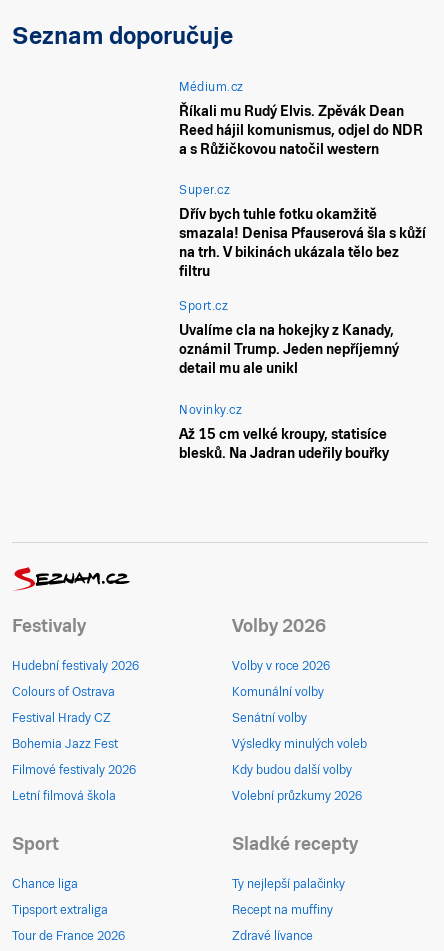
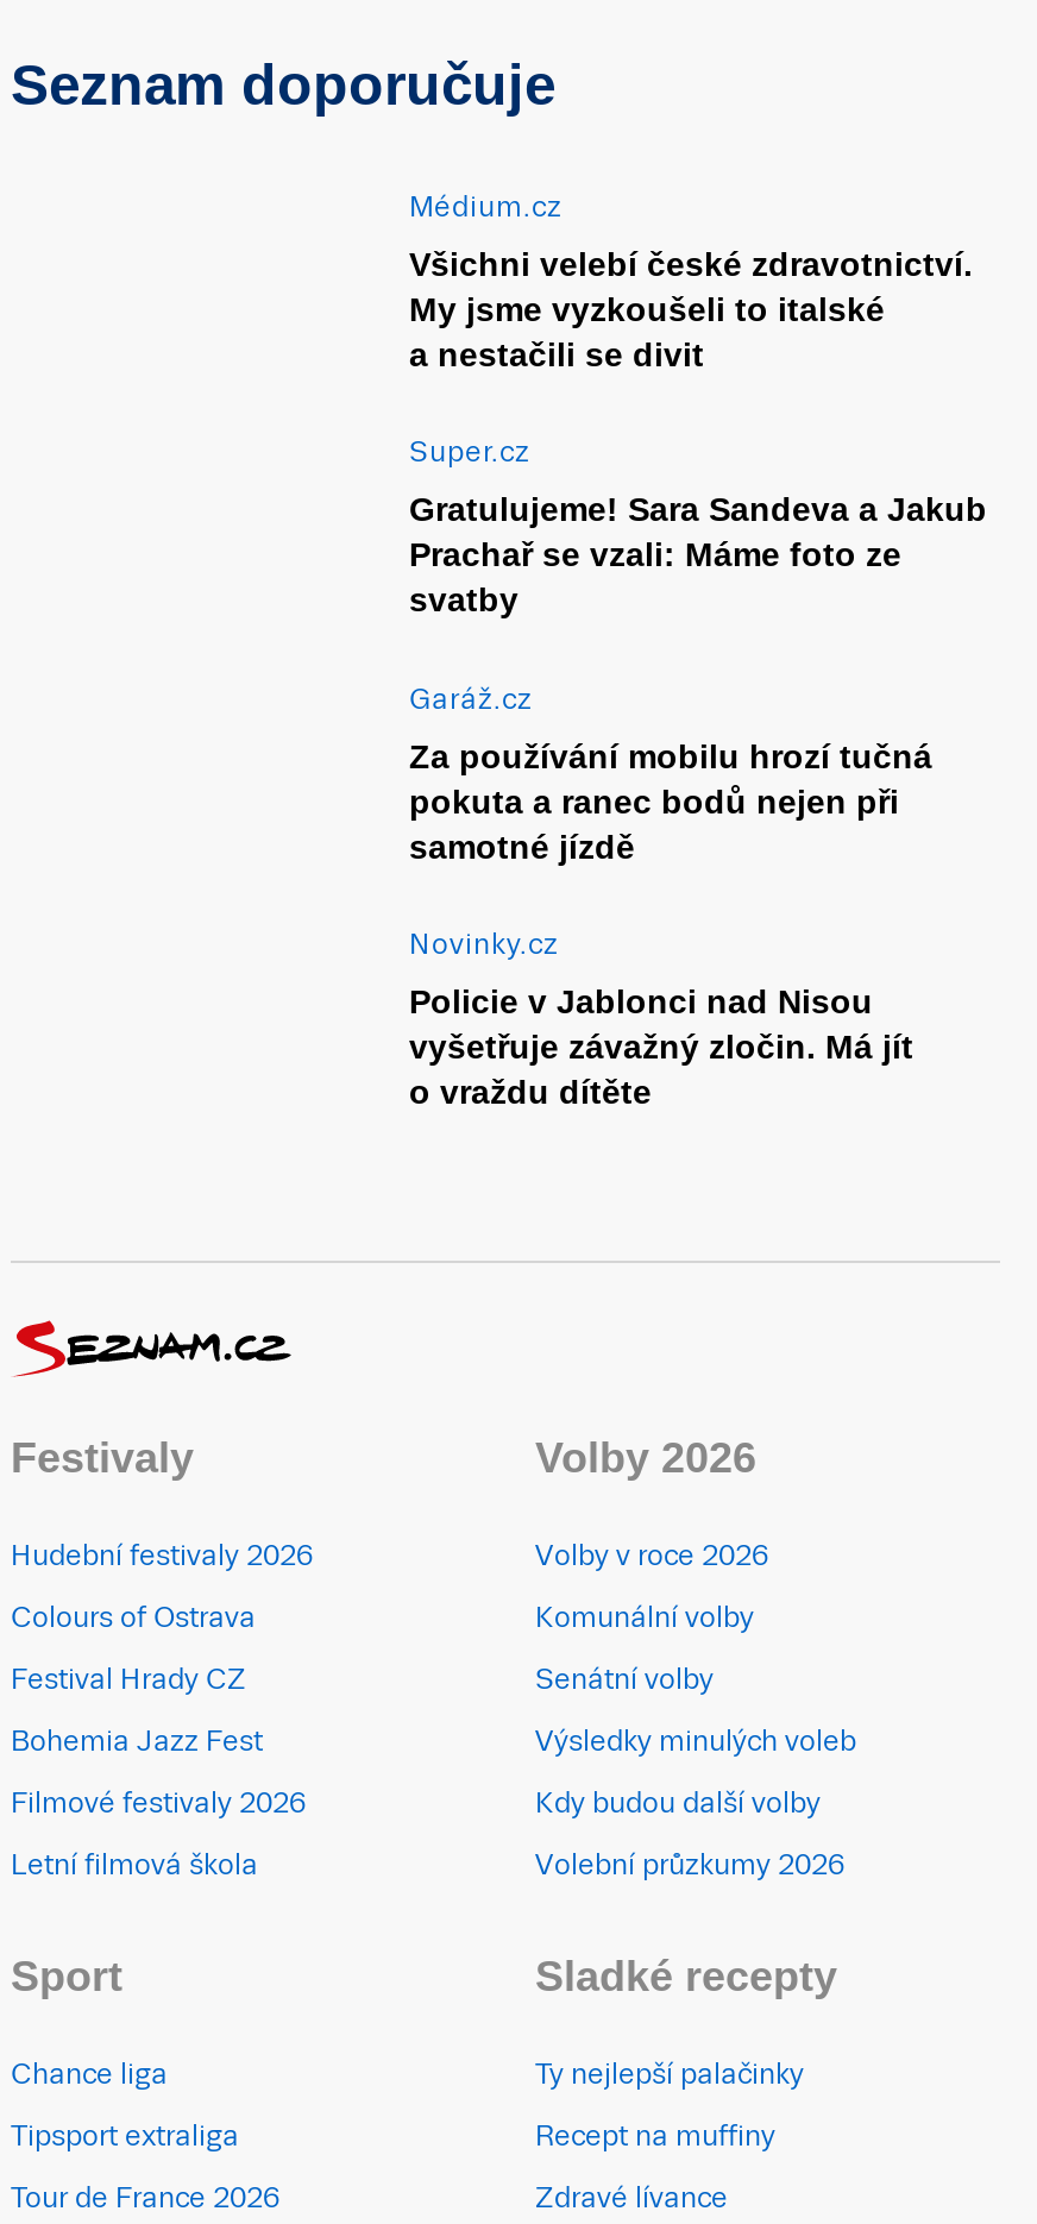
- Říkali mu Rudý Elvis. Zpěvák Dean
- Reed hájil komunismus, odjel do NDR
- a s Růžičkovou natočil western
+ Všichni velebí české zdravotnictví.
+ My jsme vyzkoušeli to italské
+ a nestačili se divit

- Dřív bych tuhle fotku okamžitě
- smazala! Denisa Pfauserová šla s kůží
- na trh. V bikinách ukázala tělo bez
- filtru
+ Gratulujeme! Sara Sandeva a Jakub
+ Prachař se vzali: Máme foto ze
+ svatby

- Sport.cz
+ Garáž.cz

- Uvalíme cla na hokejky z Kanady,
- oznámil Trump. Jeden nepříjemný
- detail mu ale unikl
+ Za používání mobilu hrozí tučná
+ pokuta a ranec bodů nejen při
+ samotné jízdě

- Až 15 cm velké kroupy, statisíce
- blesků. Na Jadran udeřily bouřky
+ Policie v Jablonci nad Nisou
+ vyšetřuje závažný zločin. Má jít
+ o vraždu dítěte
